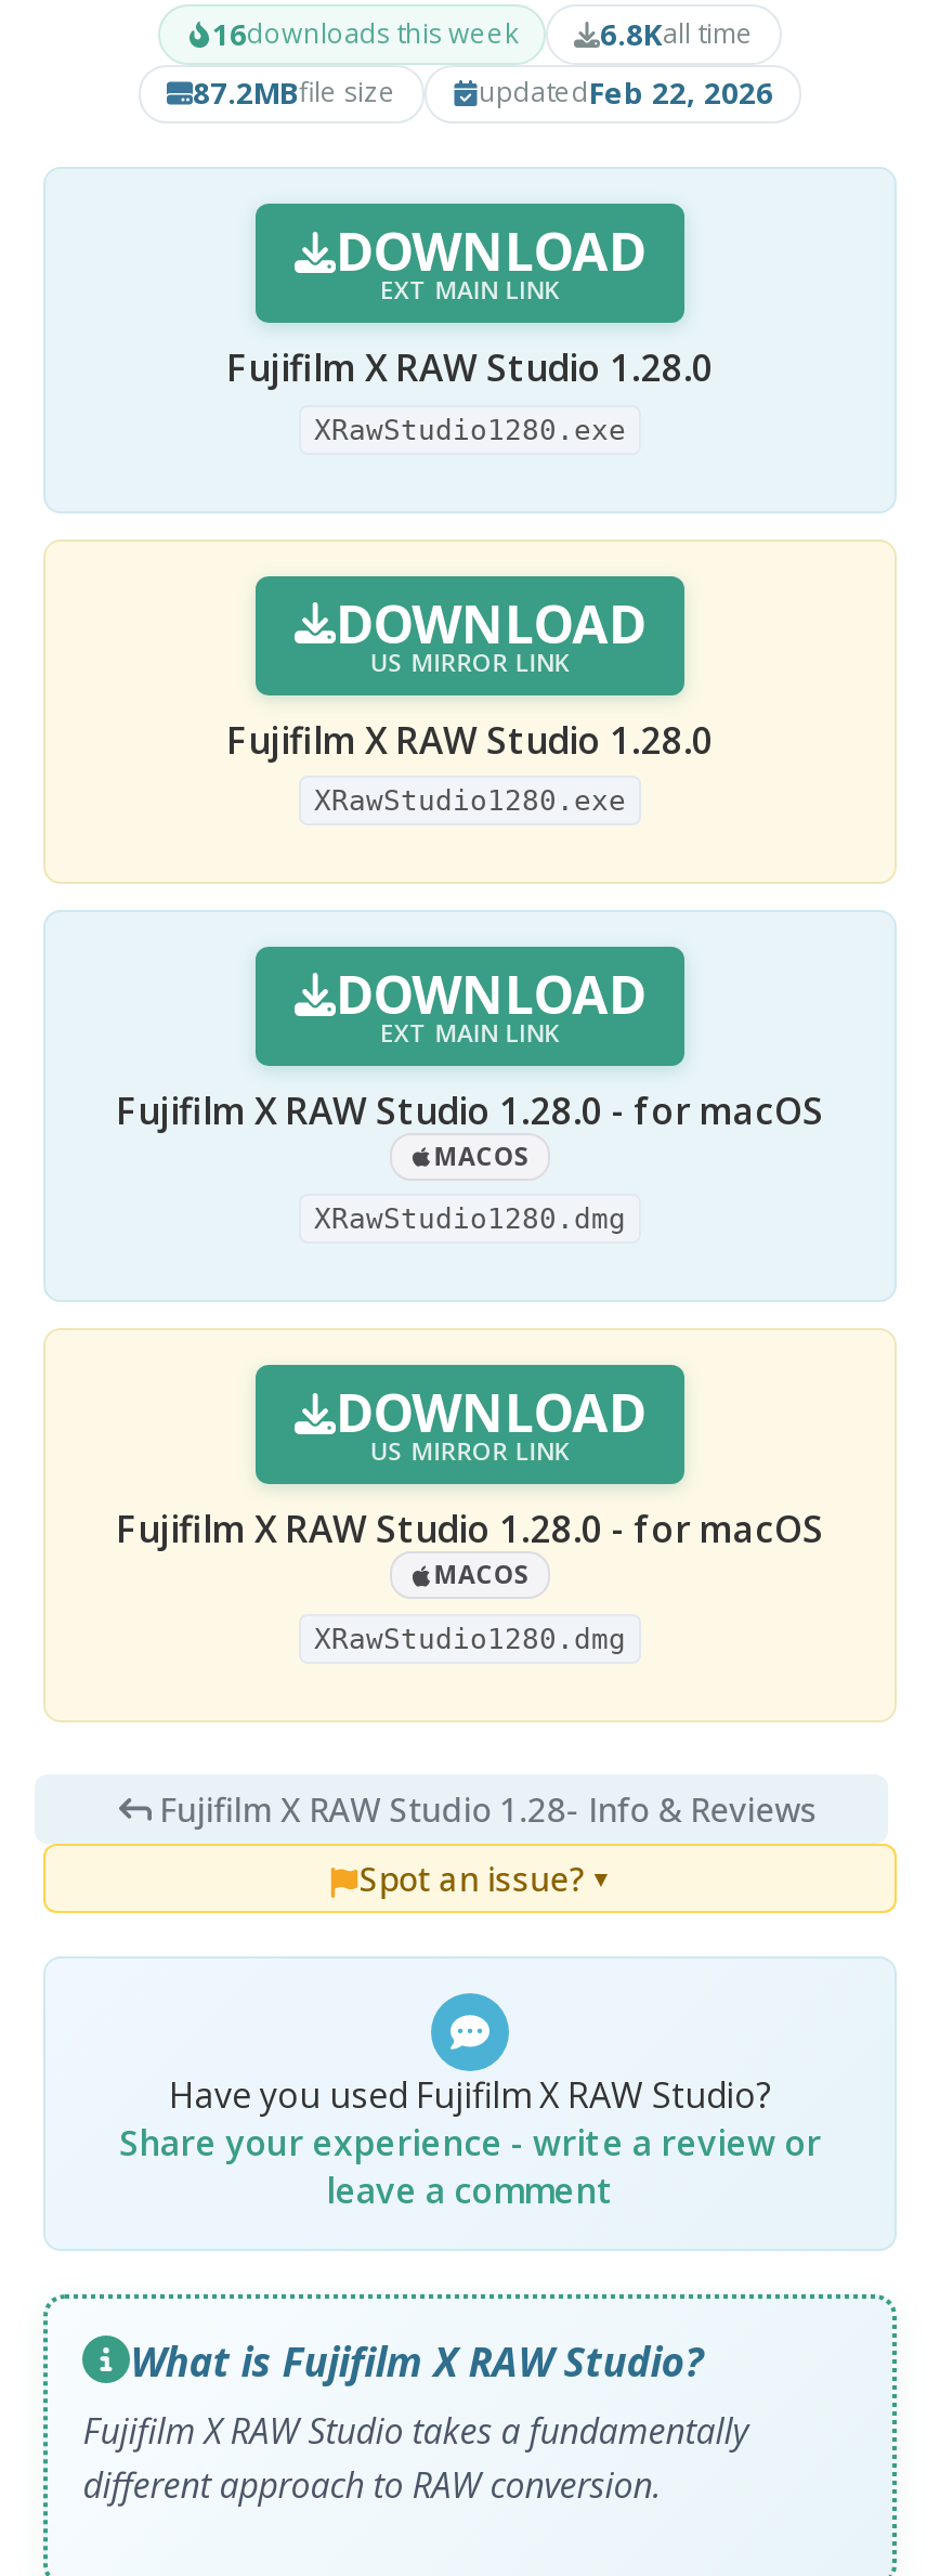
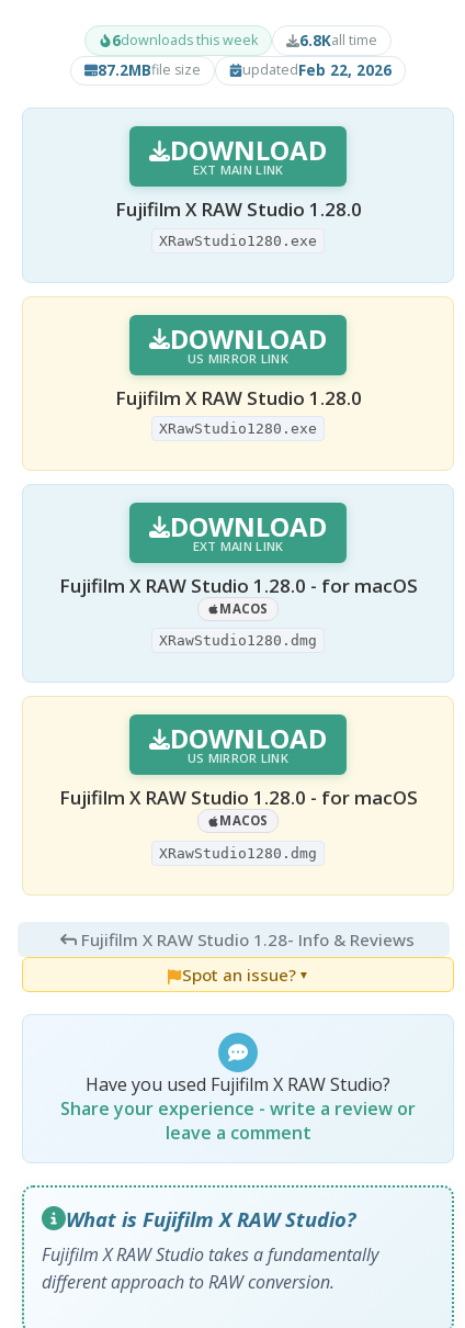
- 16downloads this week
+ 6downloads this week
